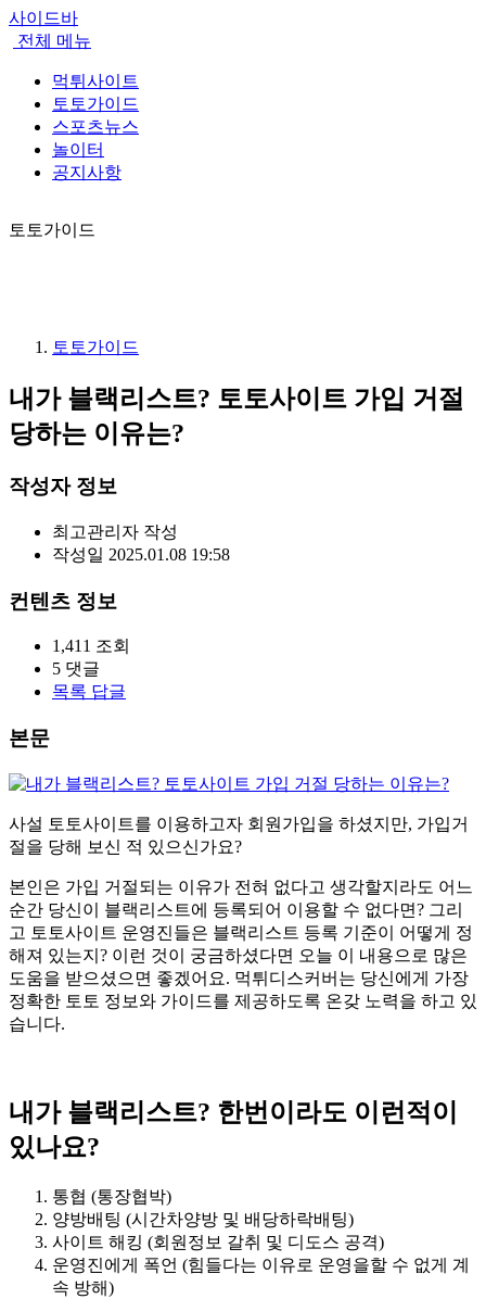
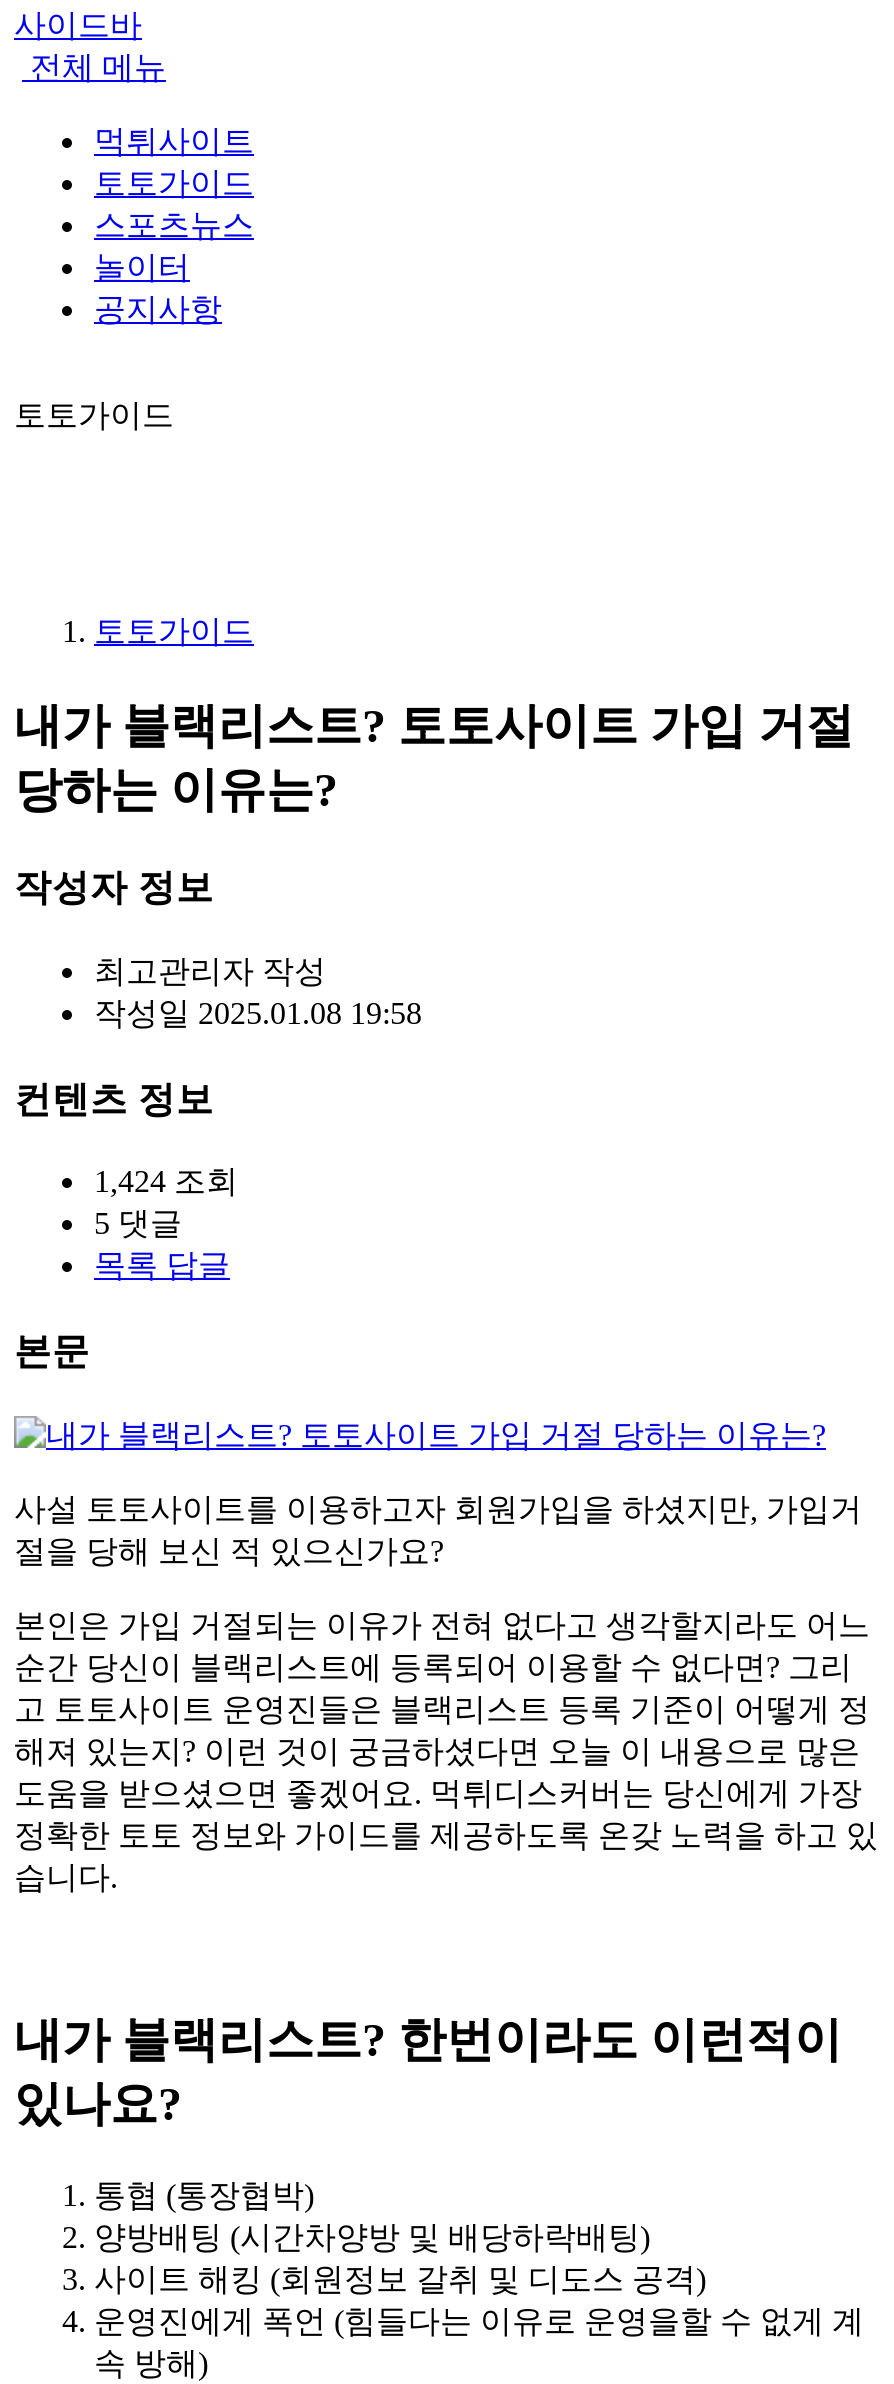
- 1,411 조회
+ 1,424 조회
